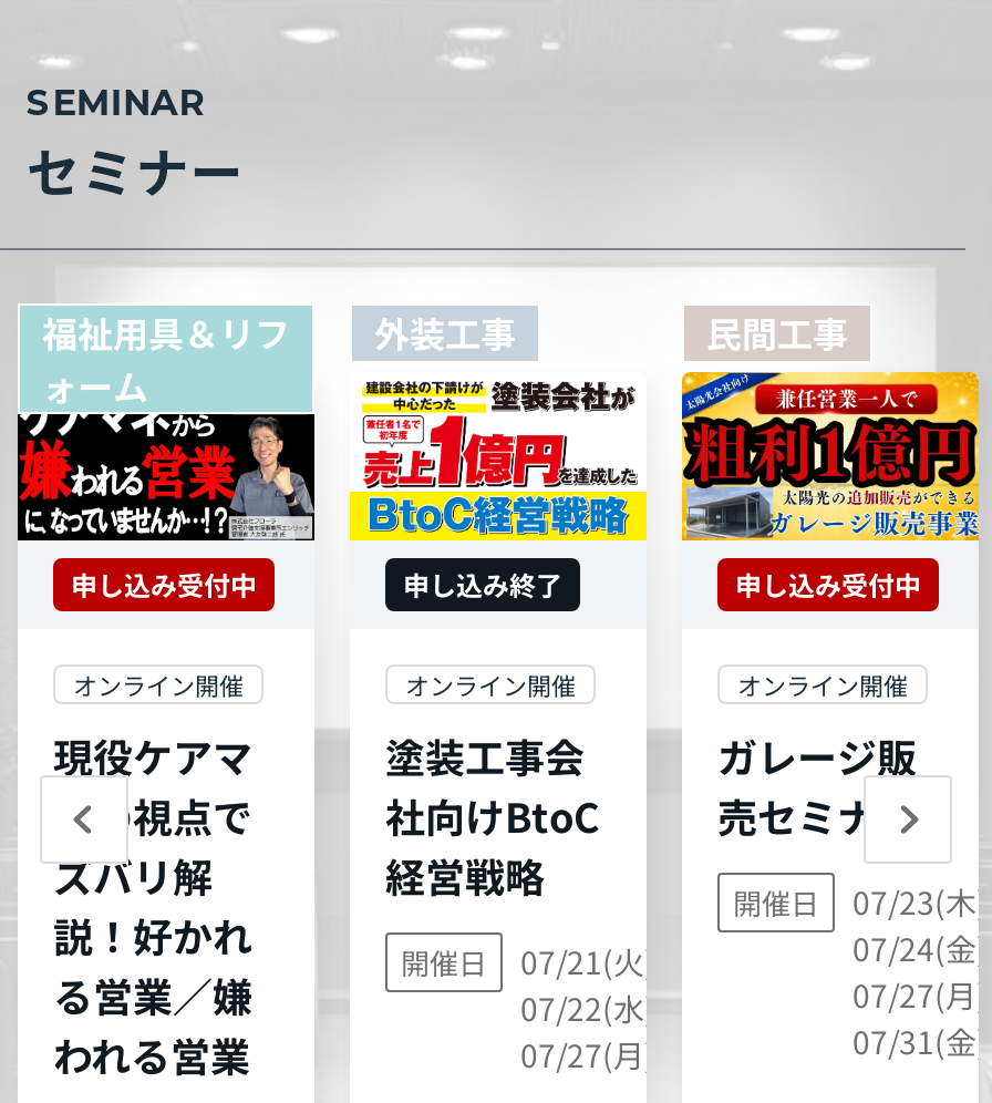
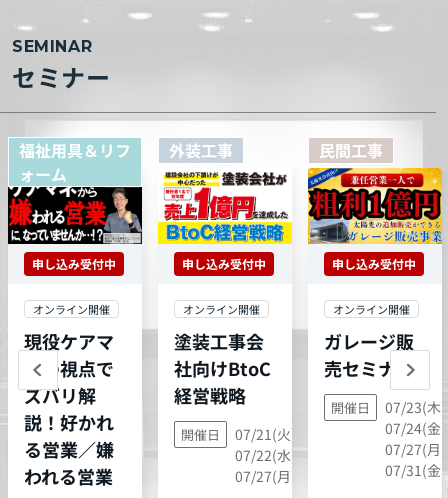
- 申し込み終了
+ 申し込み受付中
